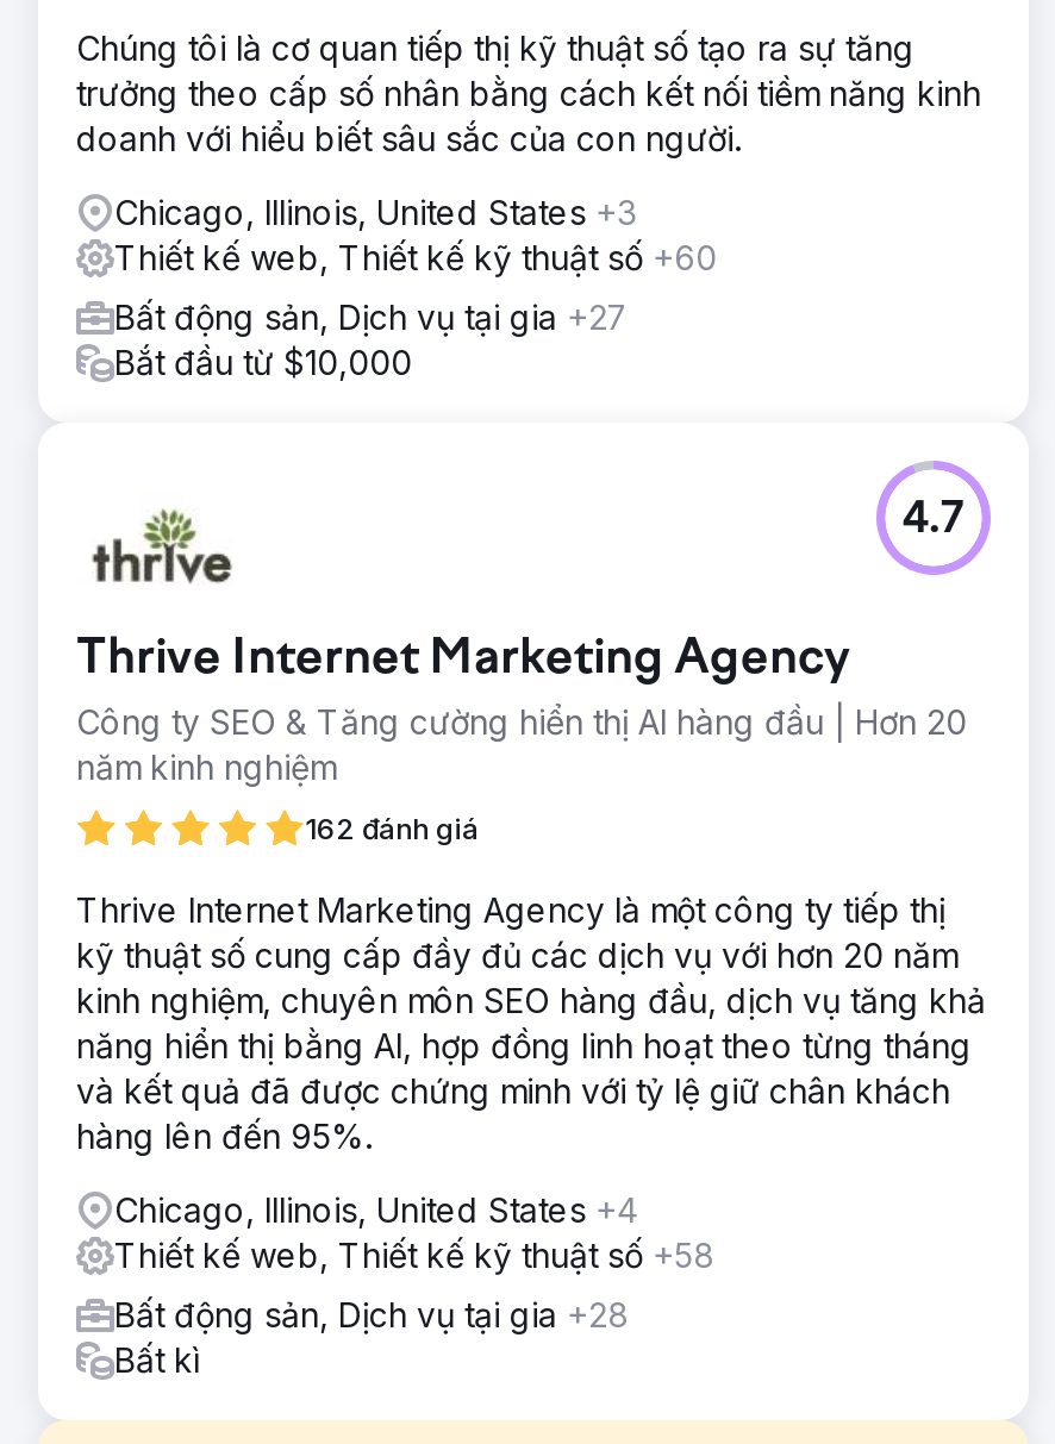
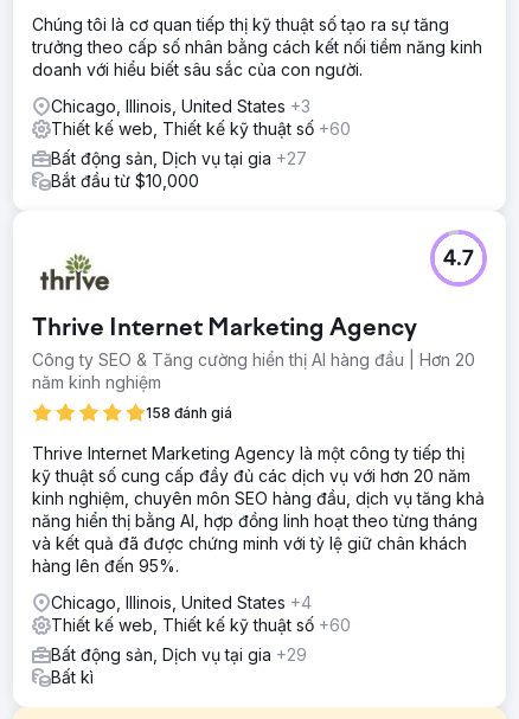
- 162 đánh giá
+ 158 đánh giá

- Thiết kế web, Thiết kế kỹ thuật số +58
+ Thiết kế web, Thiết kế kỹ thuật số +60

- Bất động sản, Dịch vụ tại gia +28
+ Bất động sản, Dịch vụ tại gia +29
